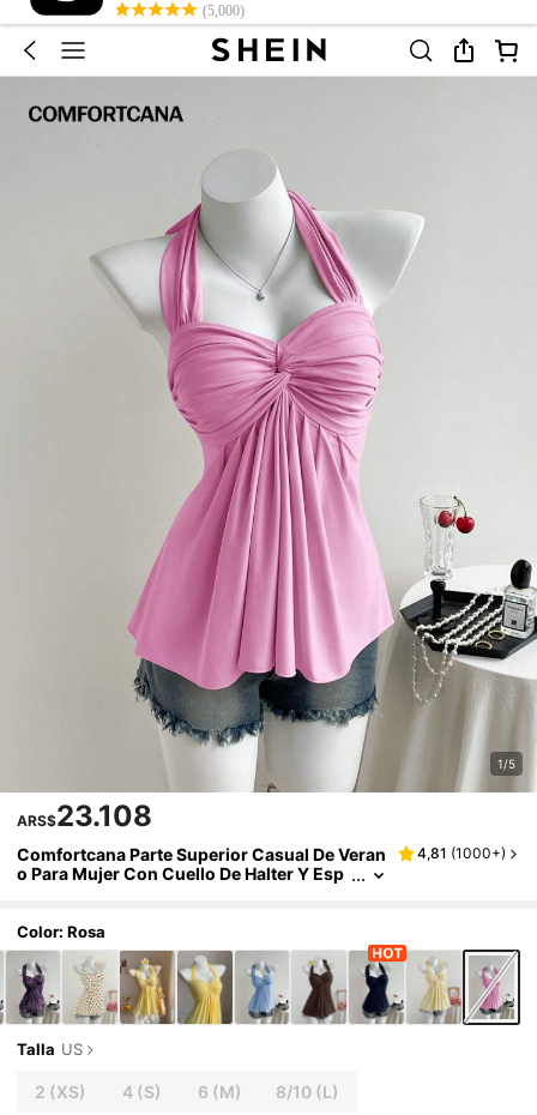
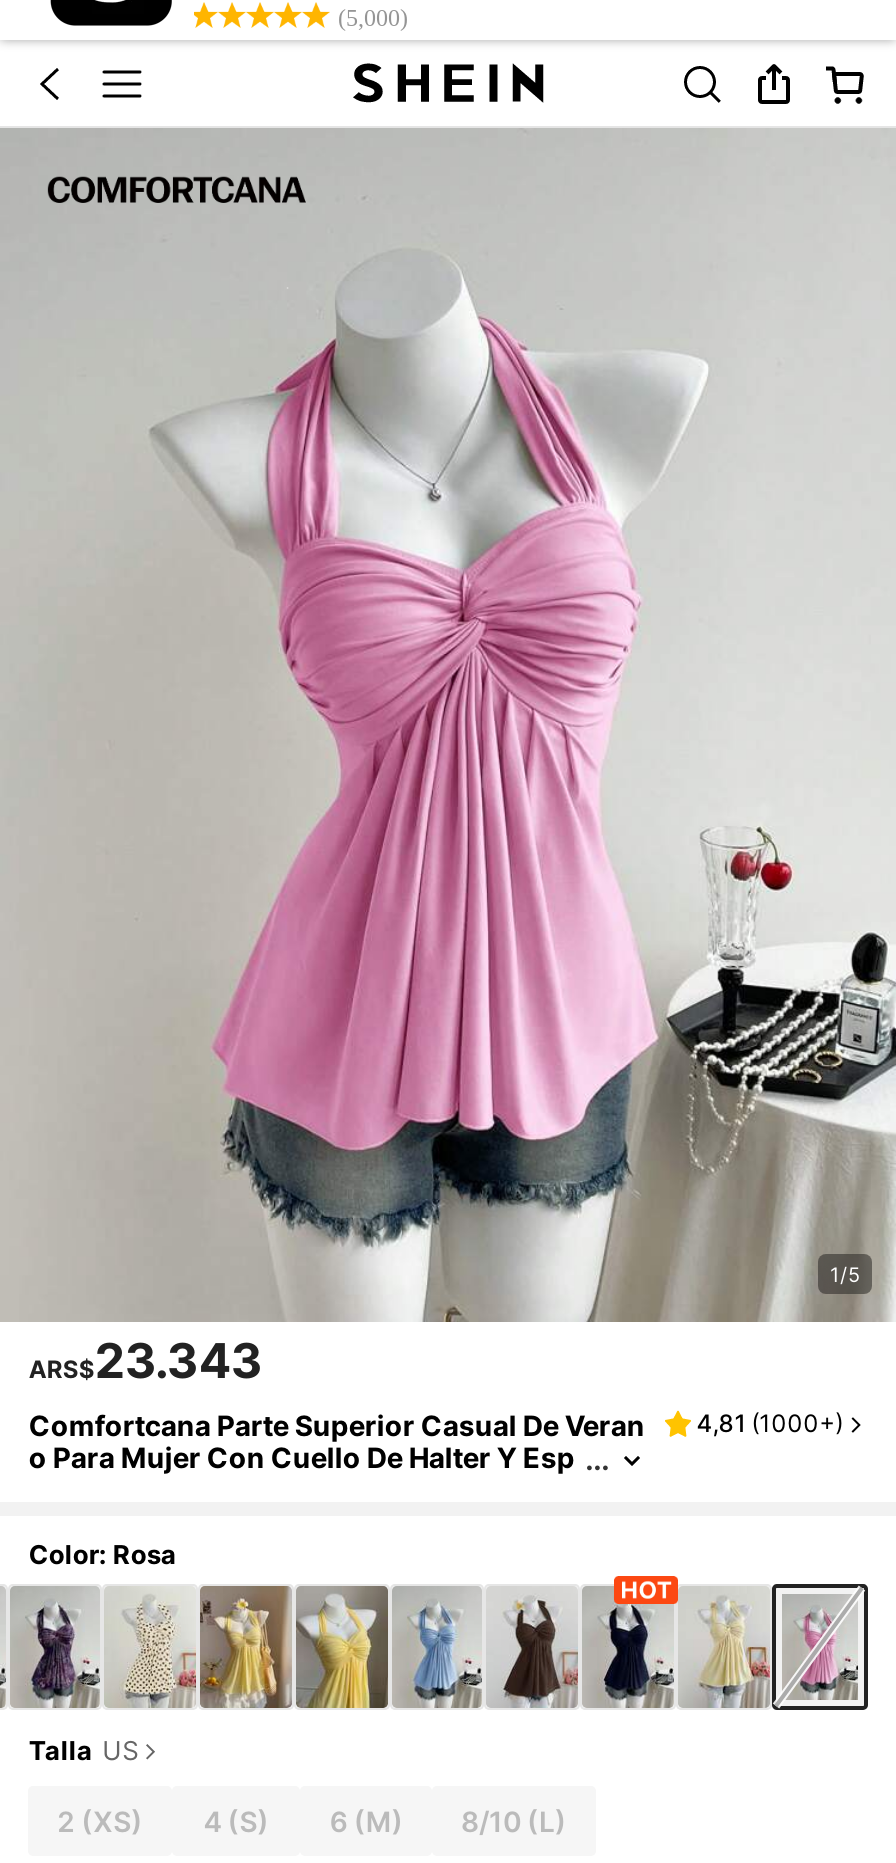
- ARS$23.108
+ ARS$23.343
